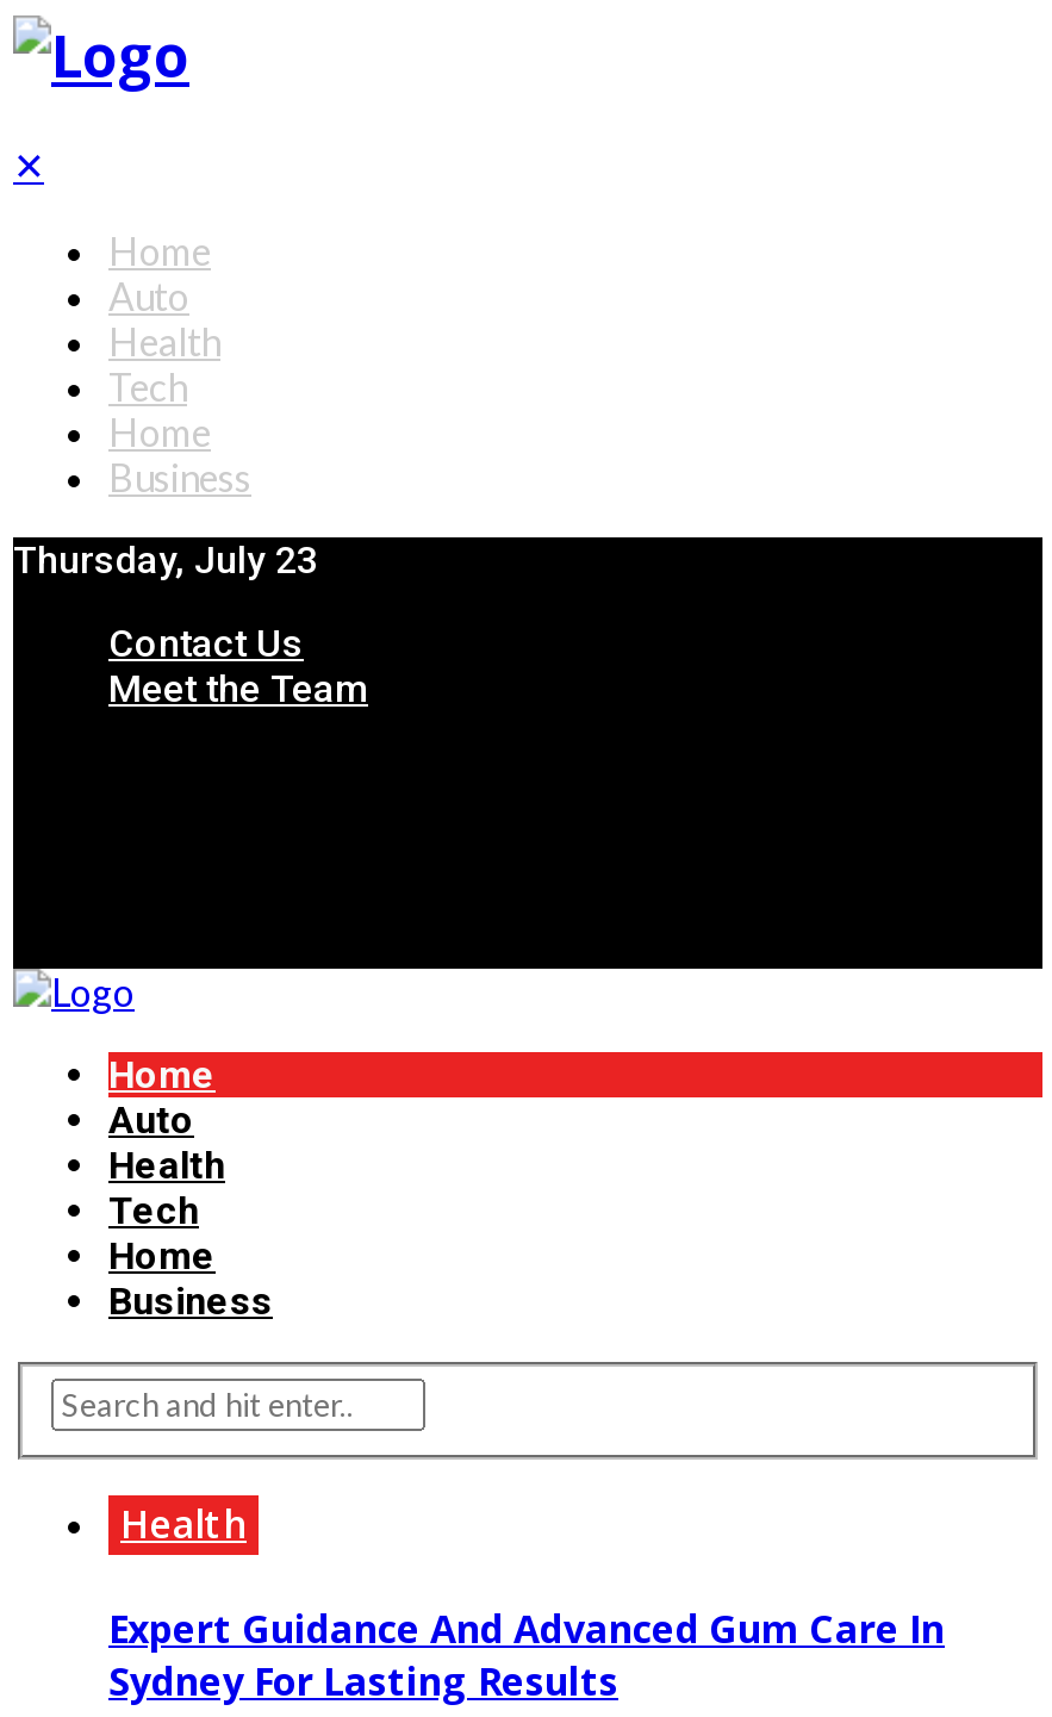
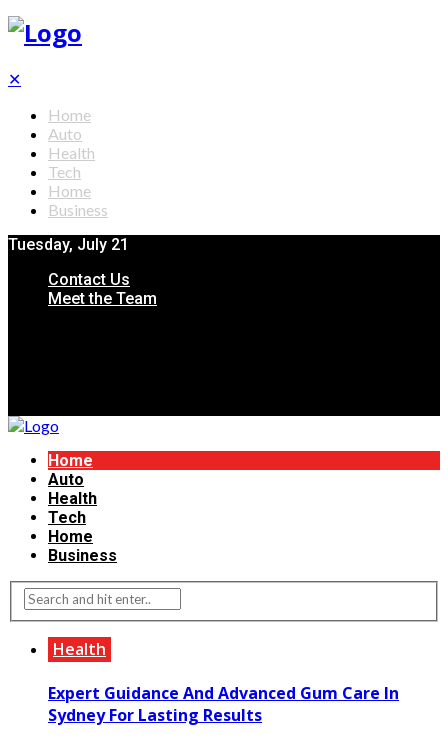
- Thursday, July 23
+ Tuesday, July 21
